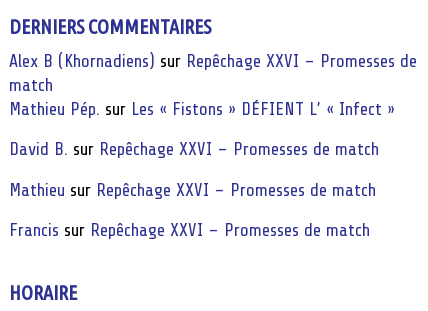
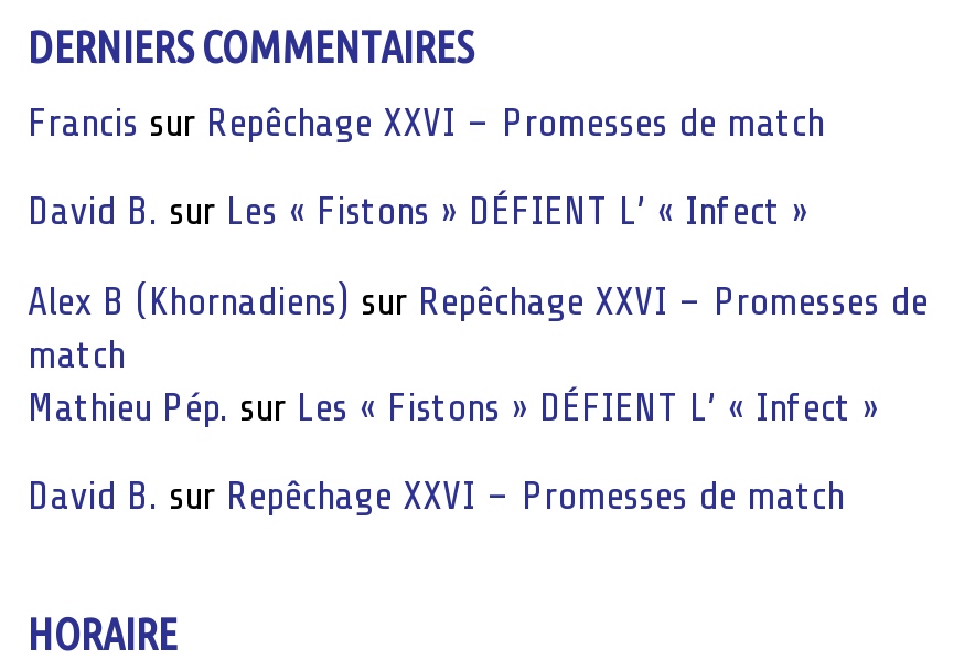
+ David B. sur Les « Fistons » DÉFIENT L’ « Infect »

moved down: Alex B (Khornadiens) sur Repêchage XXVI – Promesses de | match | Mathieu Pép. sur Les « Fistons » DÉFIENT L’ « Infect » | David B. sur Repêchage XXVI – Promesses de match

- Mathieu sur Repêchage XXVI – Promesses de match

moved up: Francis sur Repêchage XXVI – Promesses de match
